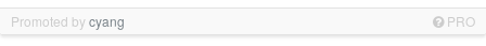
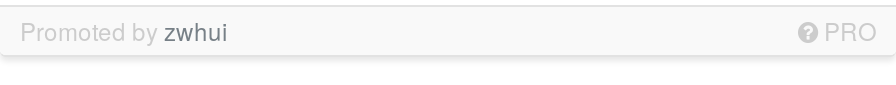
- Promoted by cyang
+ Promoted by zwhui
